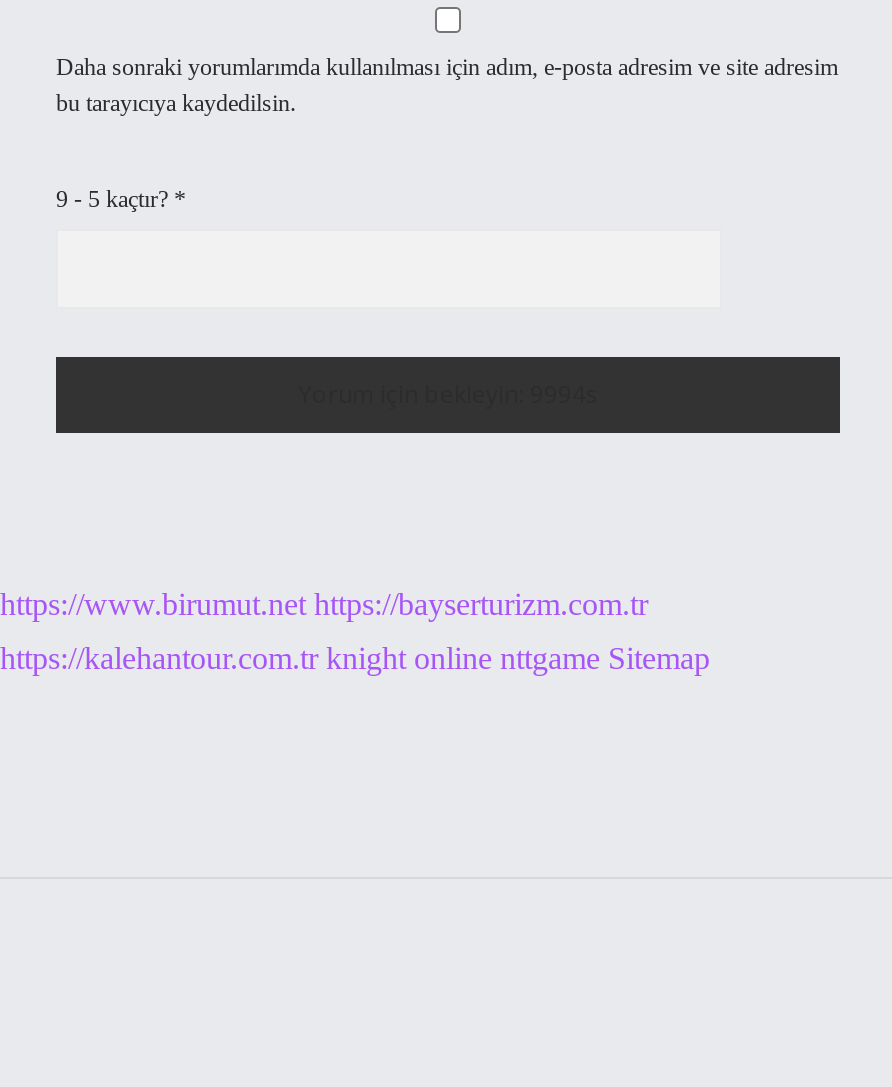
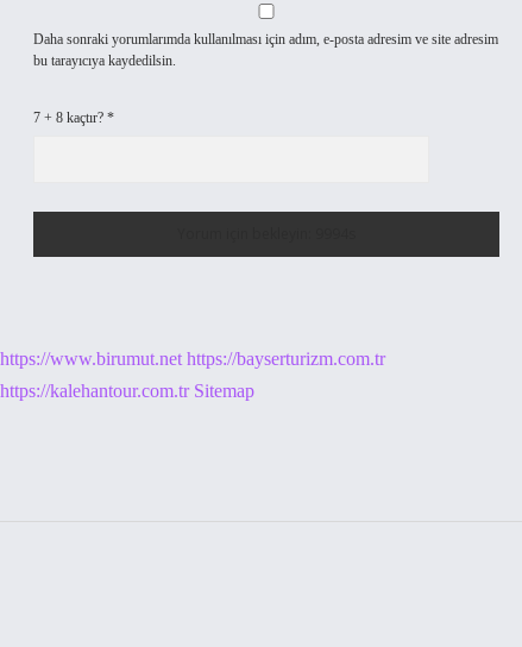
- 9 - 5 kaçtır? *
+ 7 + 8 kaçtır? *

- https://kalehantour.com.tr knight online nttgame Sitemap
+ https://kalehantour.com.tr Sitemap
